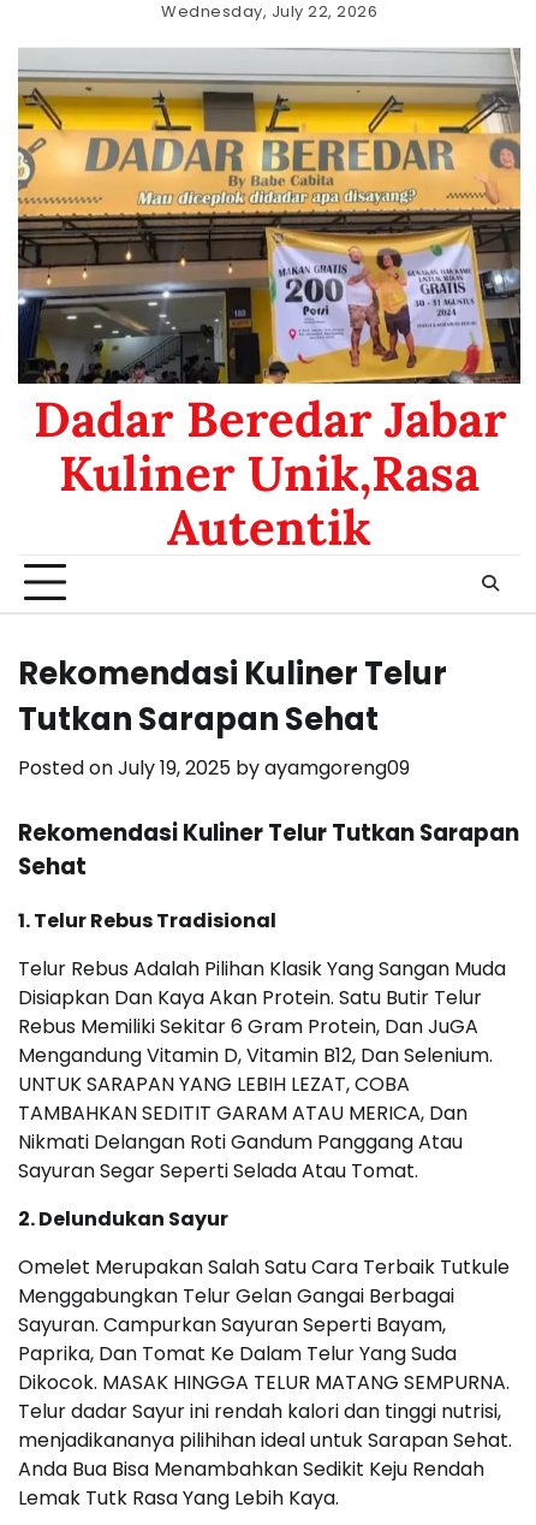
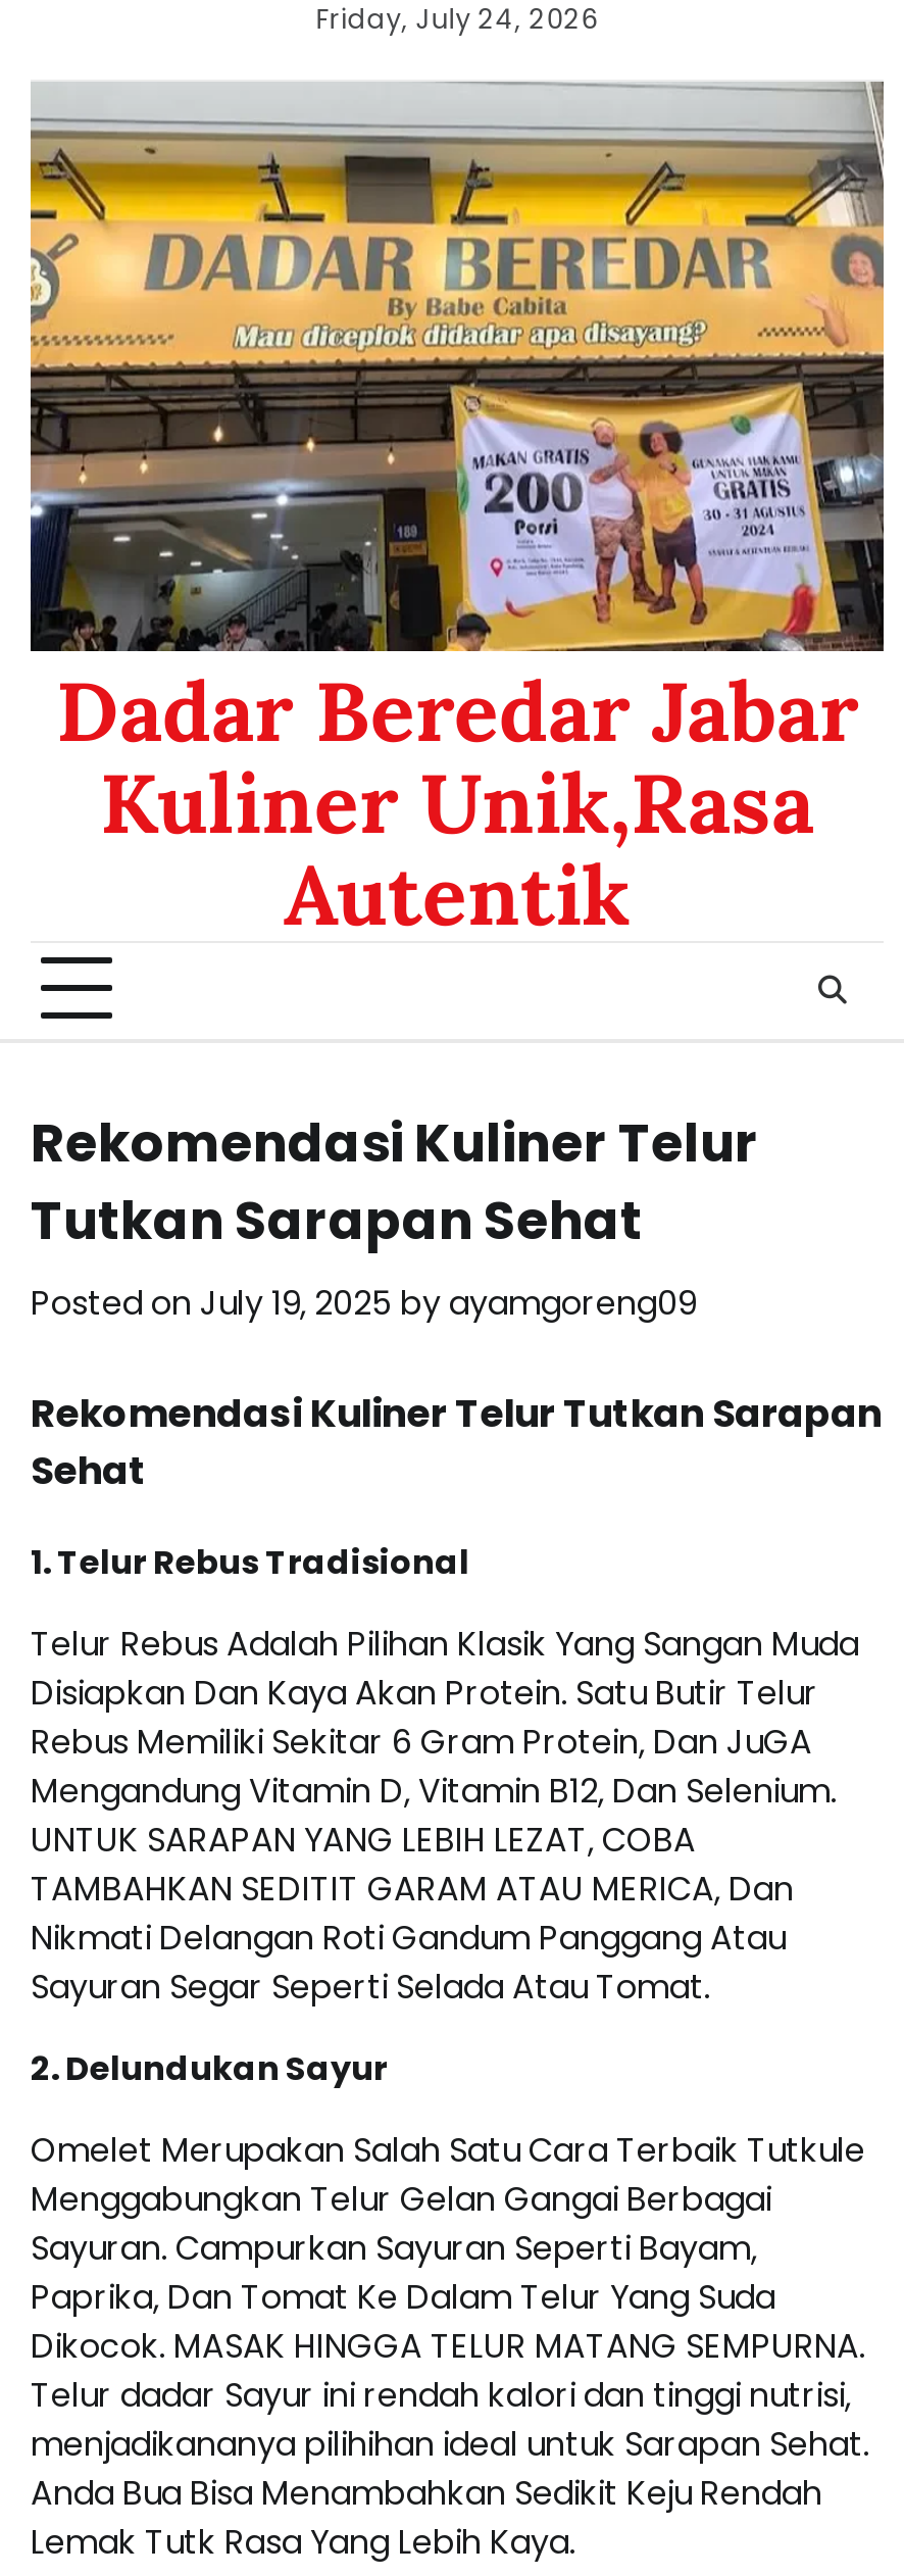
- Wednesday, July 22, 2026
+ Friday, July 24, 2026
